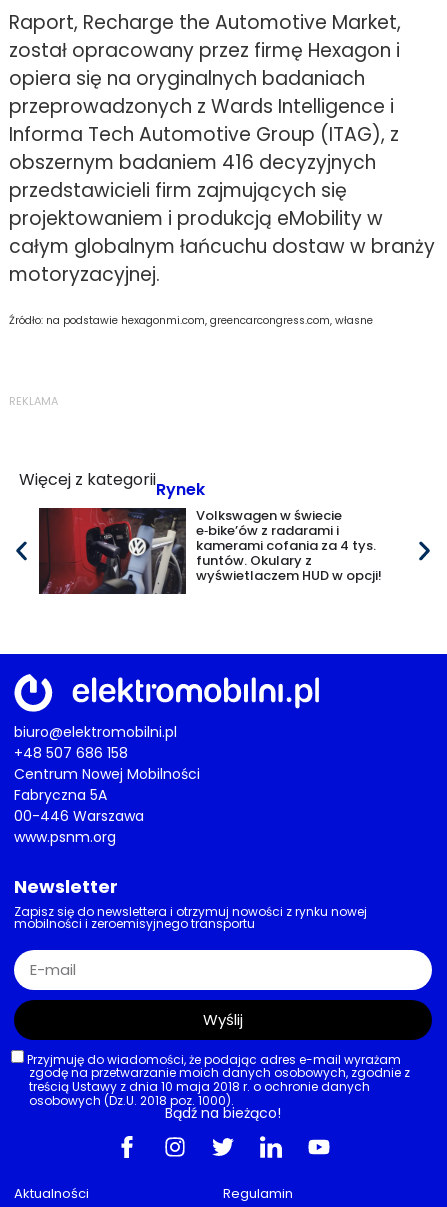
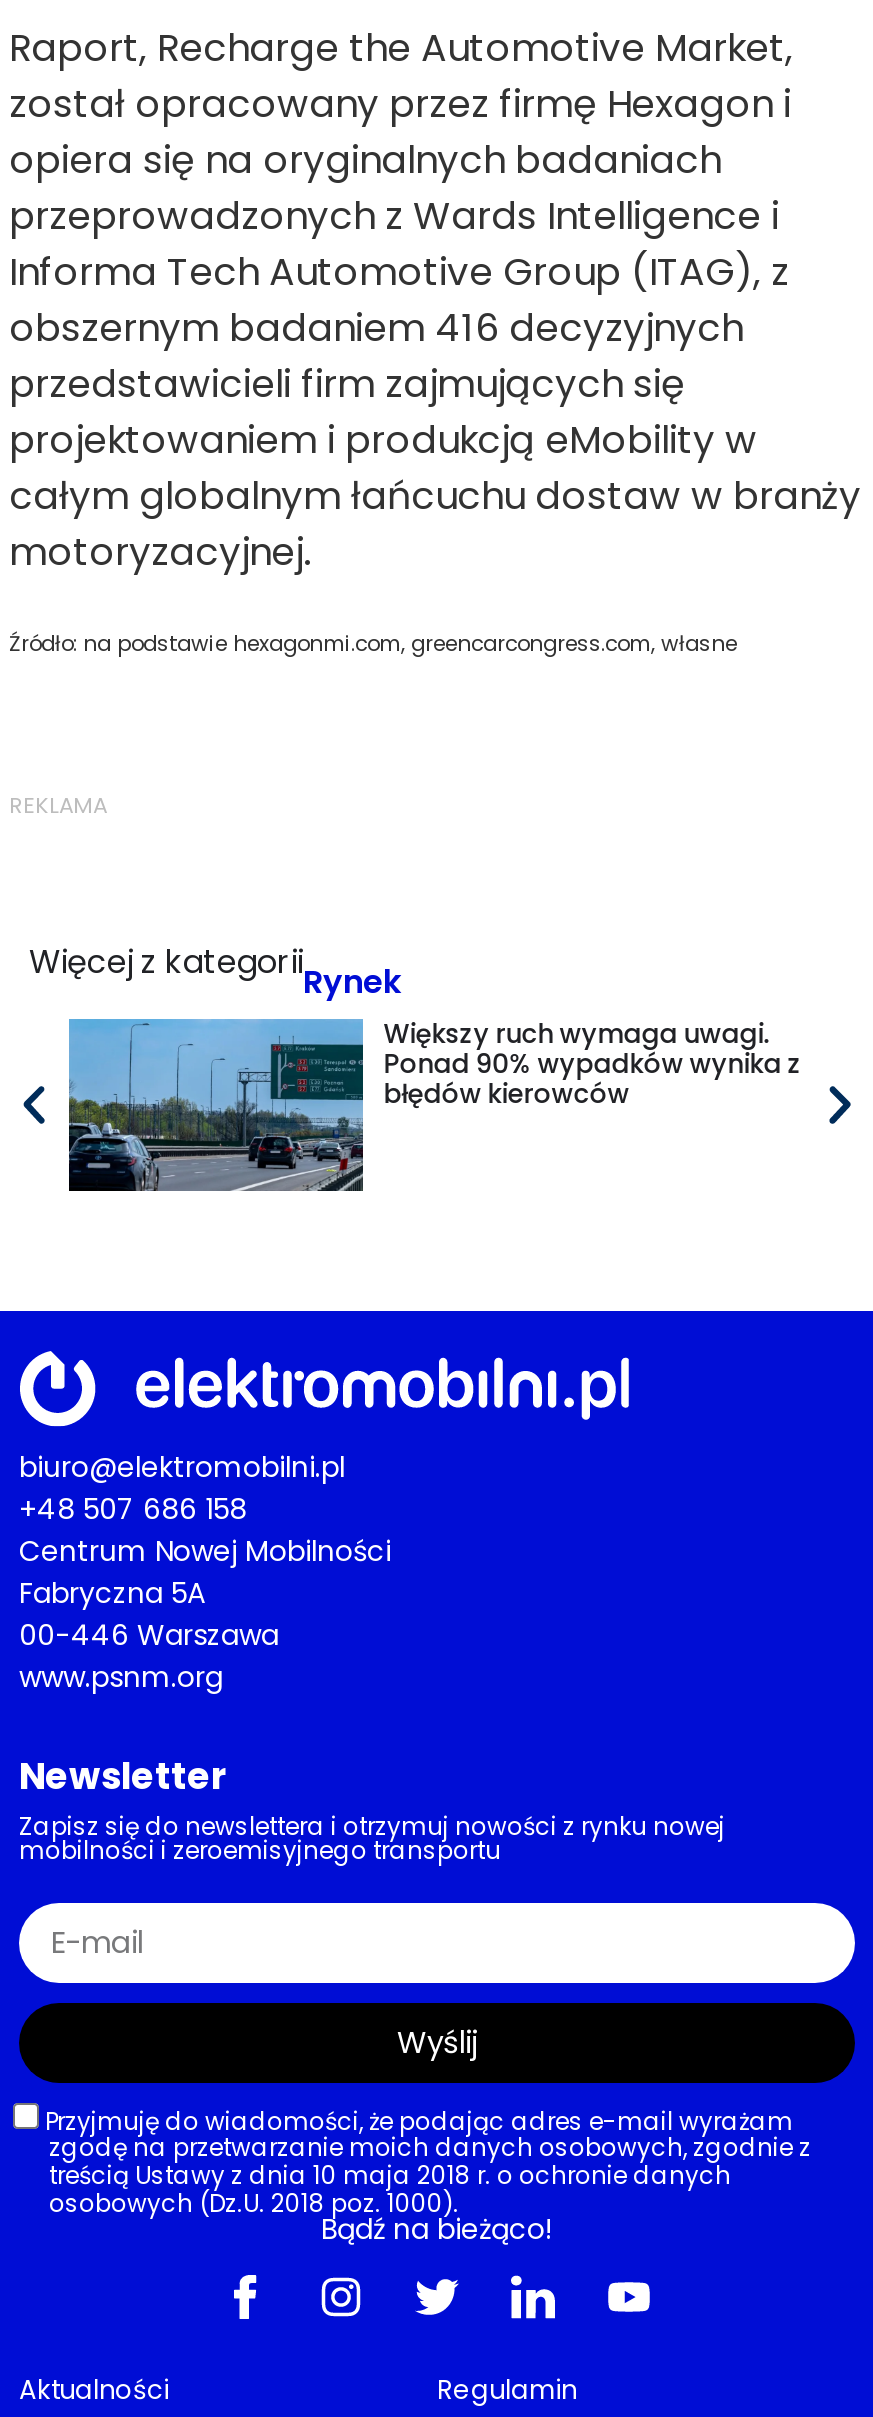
- [image]
- Volkswagen w świecie
- e‑bike’ów z radarami i
- kamerami cofania za 4 tys.
- funtów. Okulary z
- wyświetlaczem HUD w opcji!
+ [image]
+ Większy ruch wymaga uwagi.
+ Ponad 90% wypadków wynika z
+ błędów kierowców
